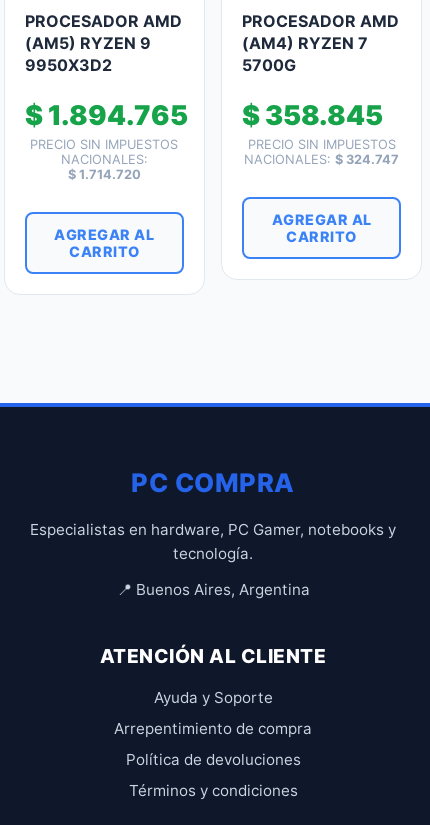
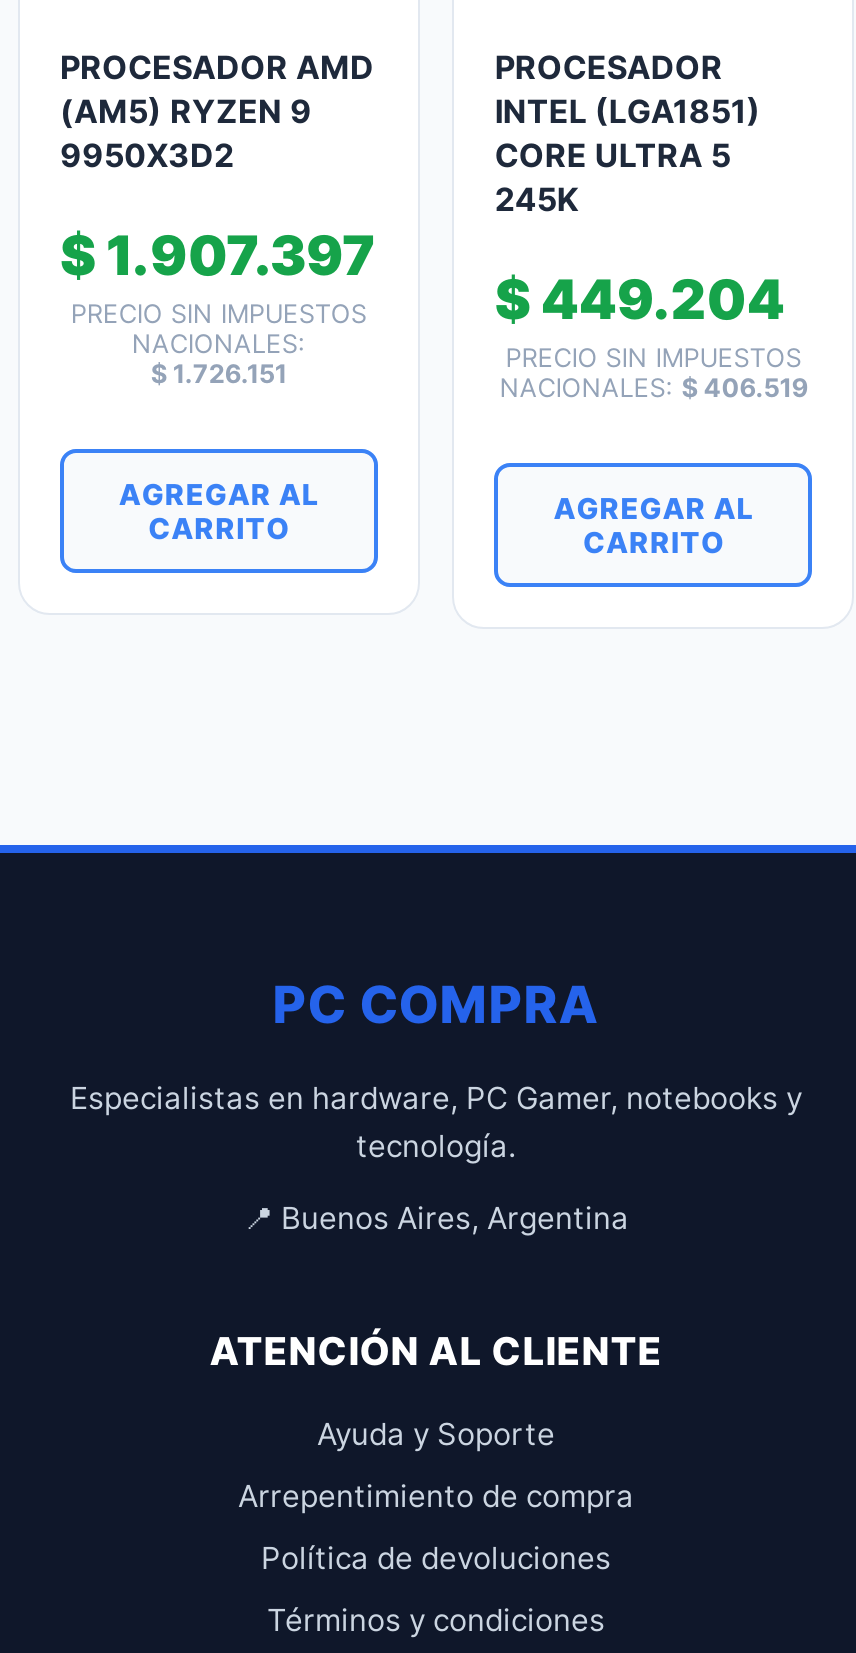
- PROCESADOR AMD
- (AM4) RYZEN 7
- 5700G
+ PROCESADOR
+ INTEL (LGA1851)
+ CORE ULTRA 5
+ 245K

- $1.894.765
+ $1.907.397

- $358.845
+ $449.204

- NACIONALES: $324.747
+ NACIONALES: $406.519

- $1.714.720
+ $1.726.151
